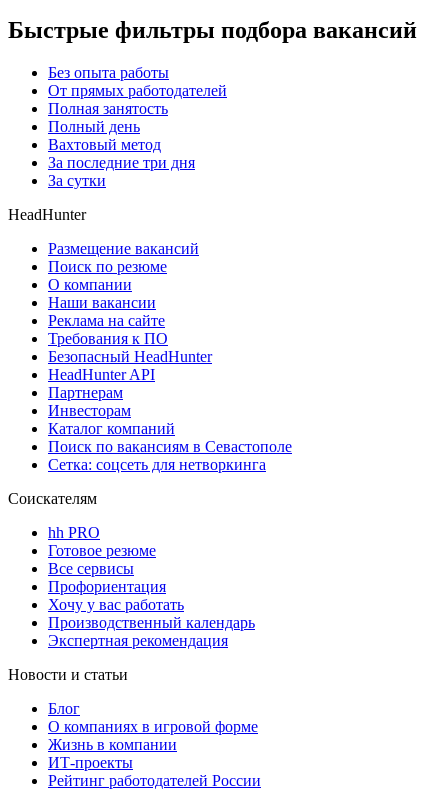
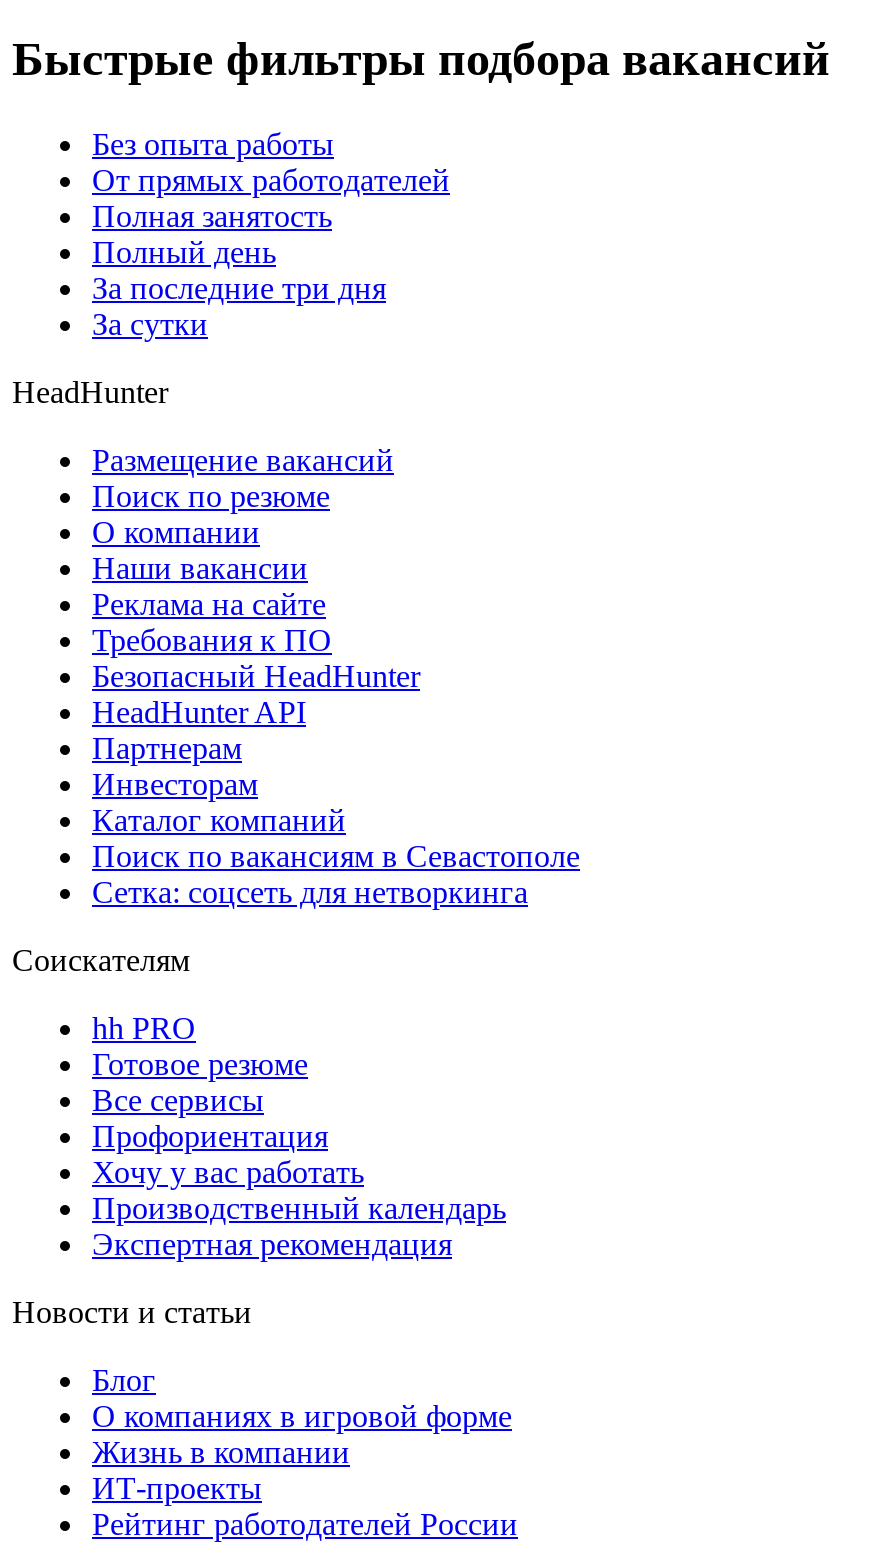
- Вахтовый метод
